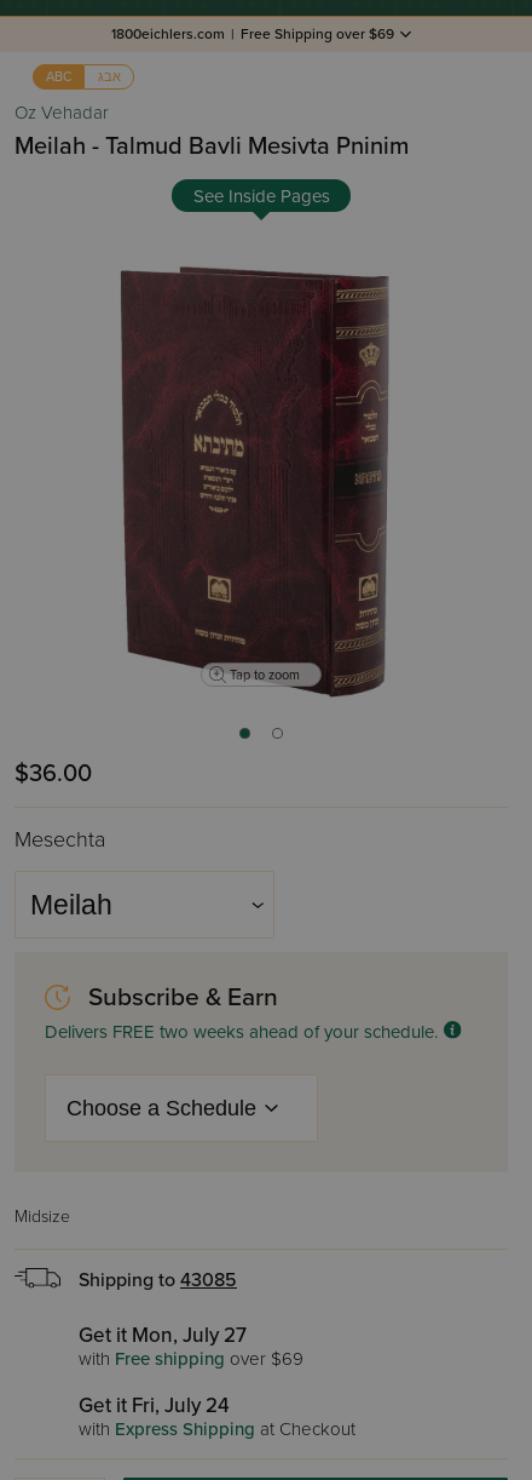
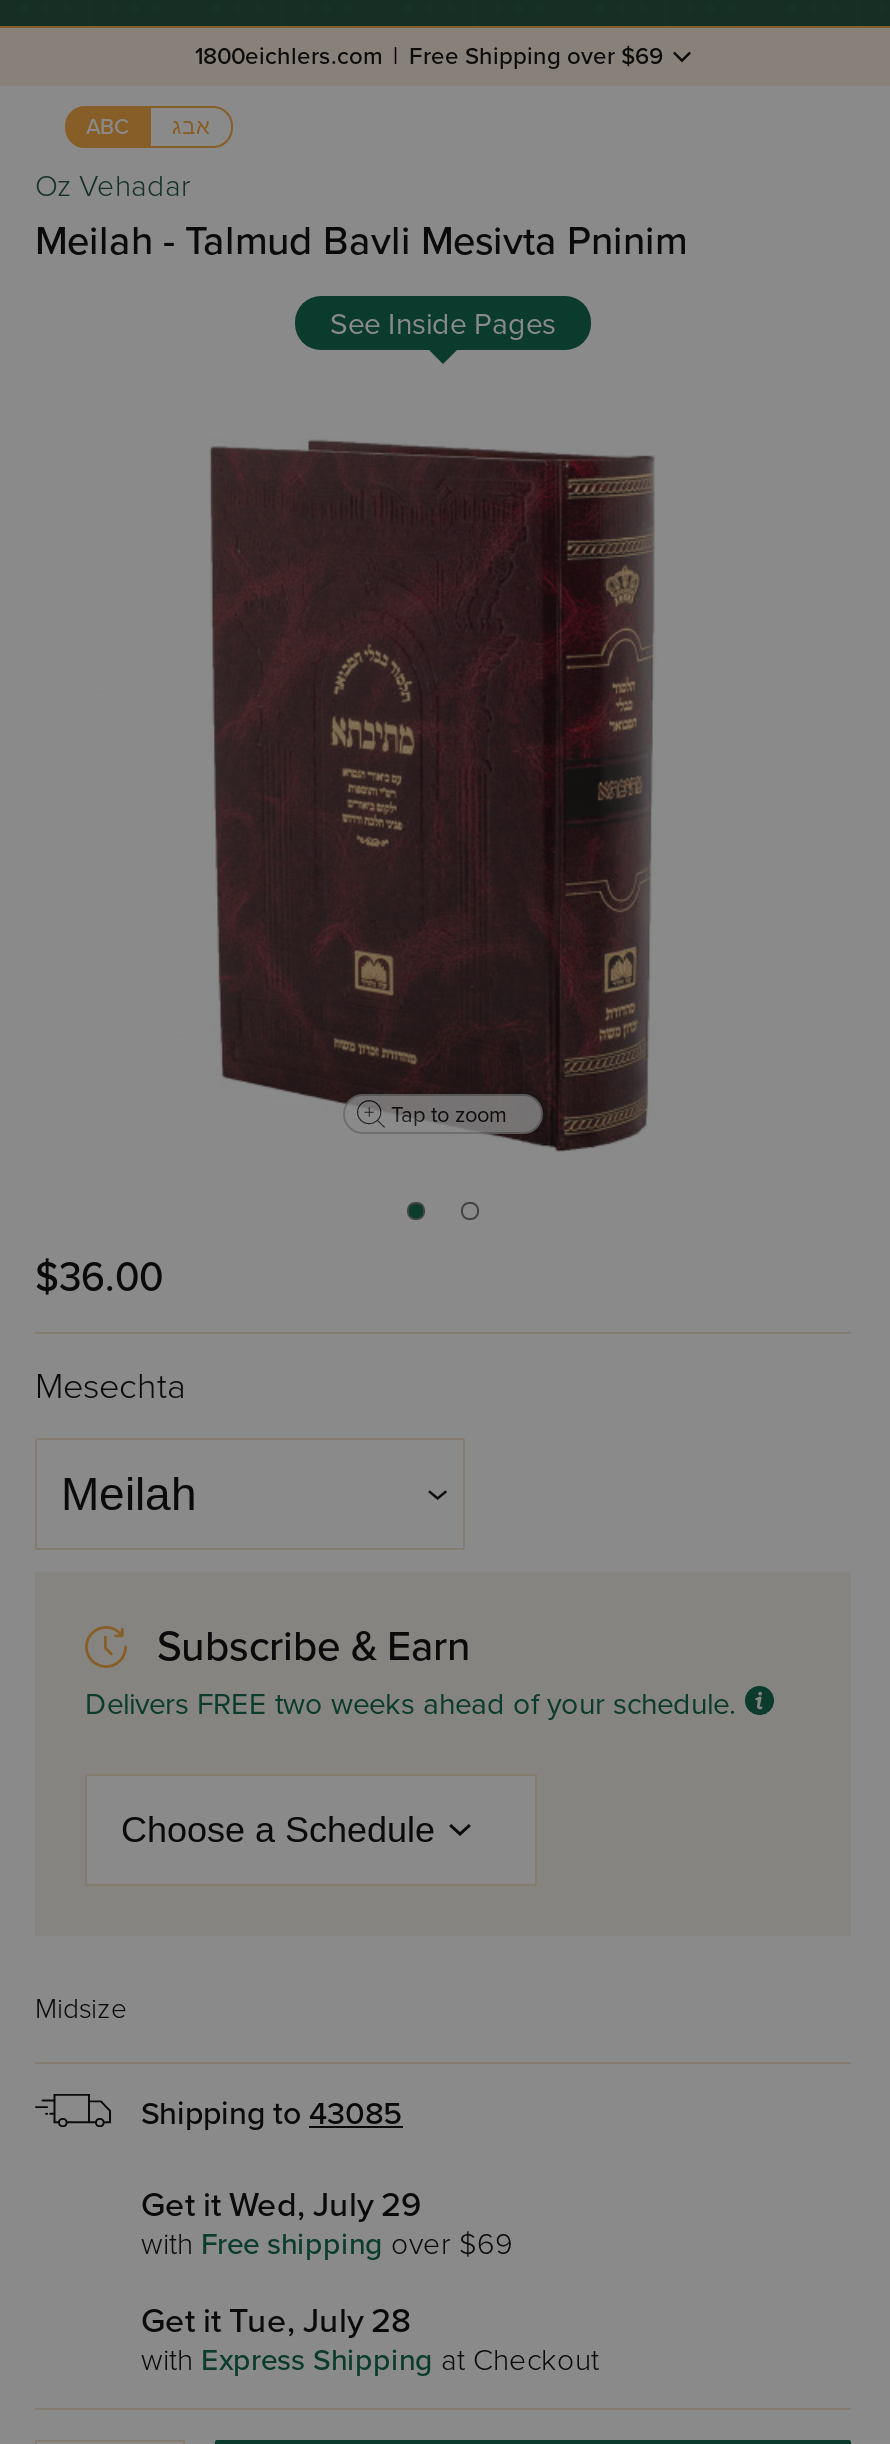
- Get it Mon, July 27
+ Get it Wed, July 29

- Get it Fri, July 24
+ Get it Tue, July 28
